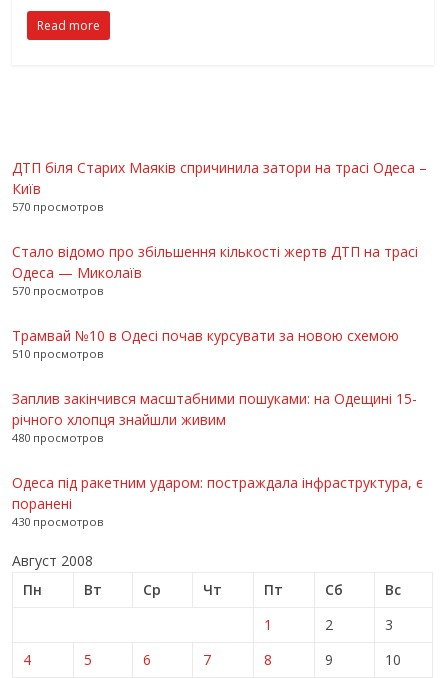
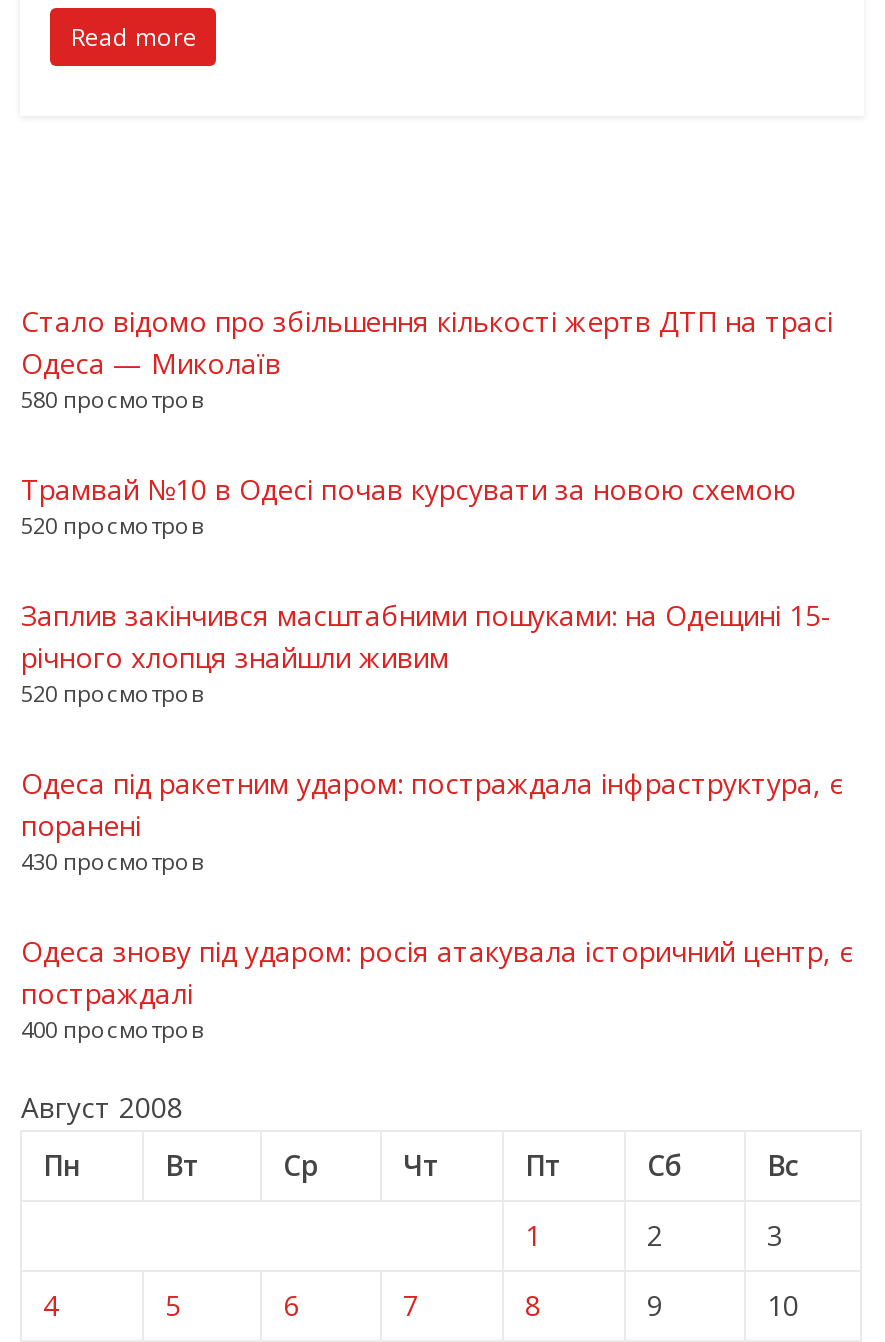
- ДТП біля Старих Маяків спричинила затори на трасі Одеса –
- Київ
- 570 просмотров

moved up: Стало відомо про збільшення кількості жертв ДТП на трасі | Одеса — Миколаїв

- 570 просмотров
+ 580 просмотров

moved up: Трамвай №10 в Одесі почав курсувати за новою схемою

- 510 просмотров
+ 520 просмотров

moved up: Заплив закінчився масштабними пошуками: на Одещині 15- | річного хлопця знайшли живим

- 480 просмотров
+ 520 просмотров

moved up: Одеса під ракетним ударом: постраждала інфраструктура, є | поранені | 430 просмотров

+ Одеса знову під ударом: росія атакувала історичний центр, є
+ постраждалі
+ 400 просмотров
